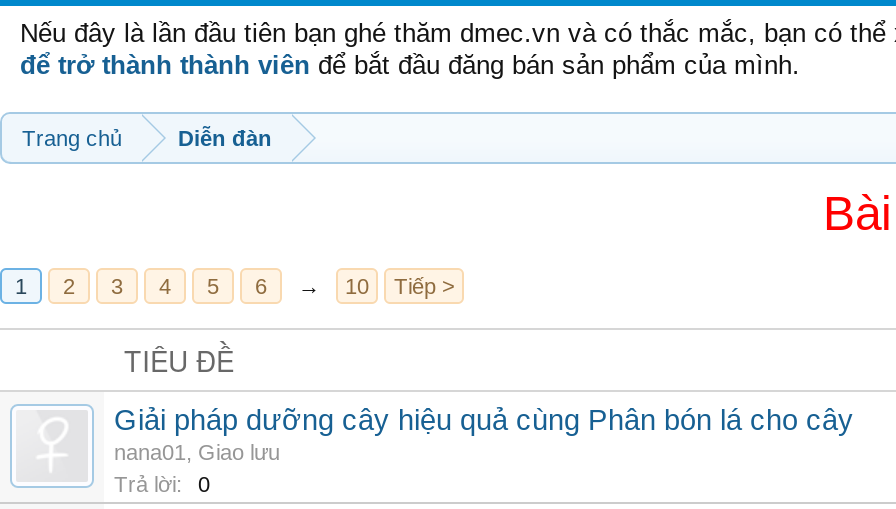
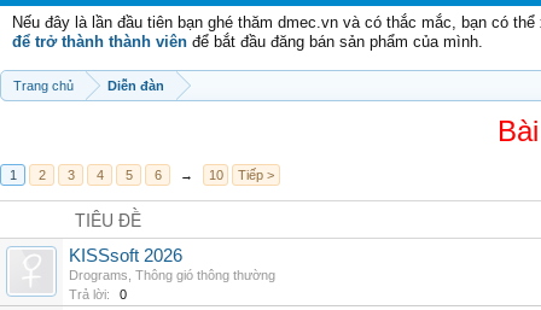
- Giải pháp dưỡng cây hiệu quả cùng Phân bón lá cho cây
- nana01, Giao lưu
+ KISSsoft 2026
+ Drograms, Thông gió thông thường
